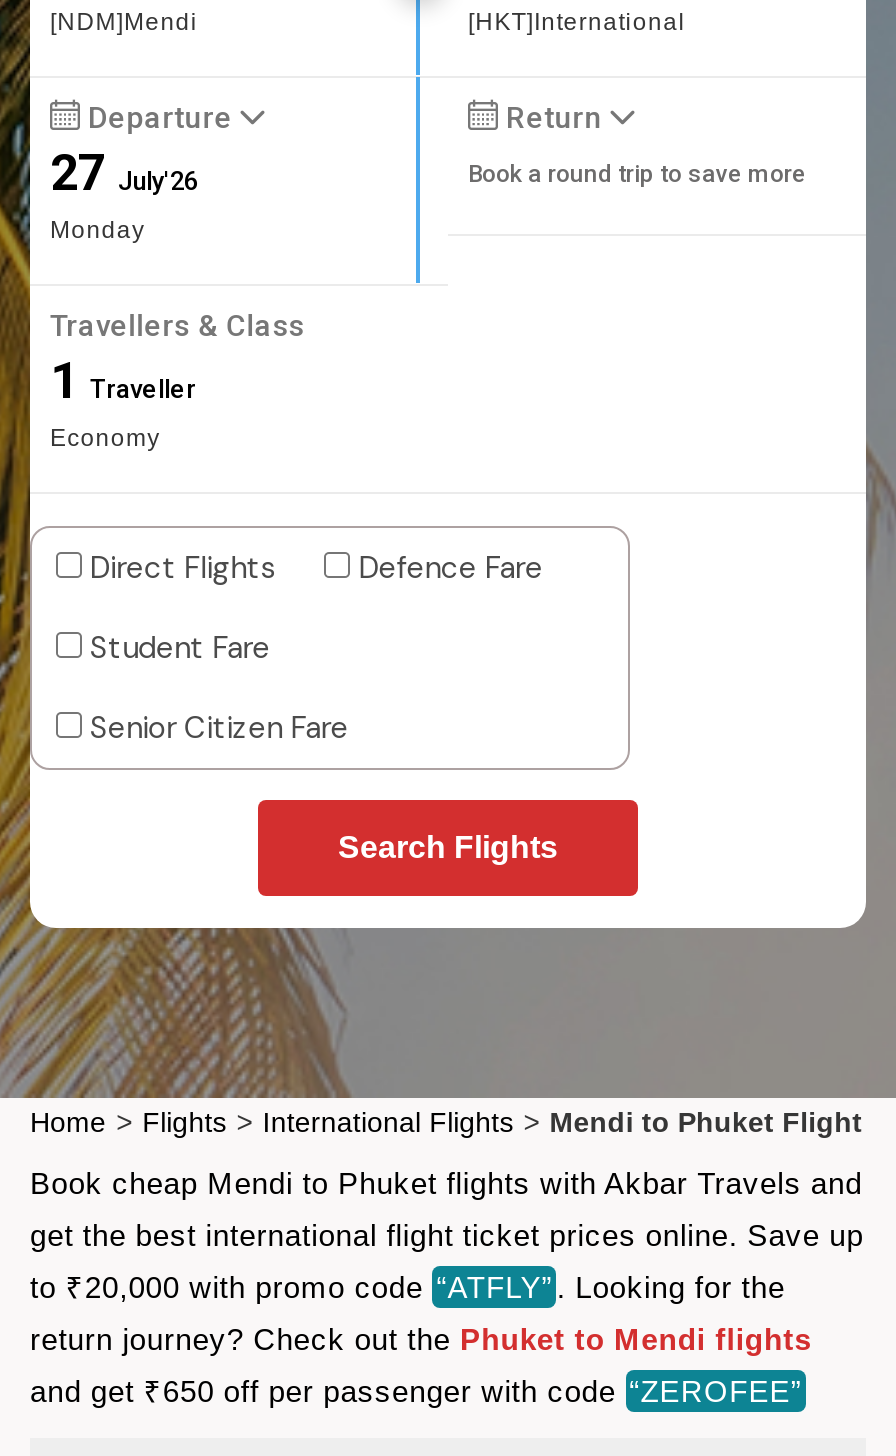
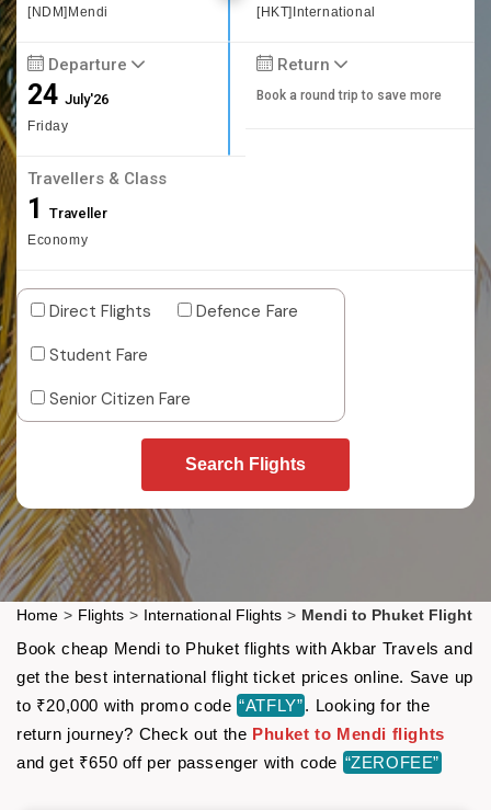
- 27 July'26
- Monday
+ 24 July'26
+ Friday
